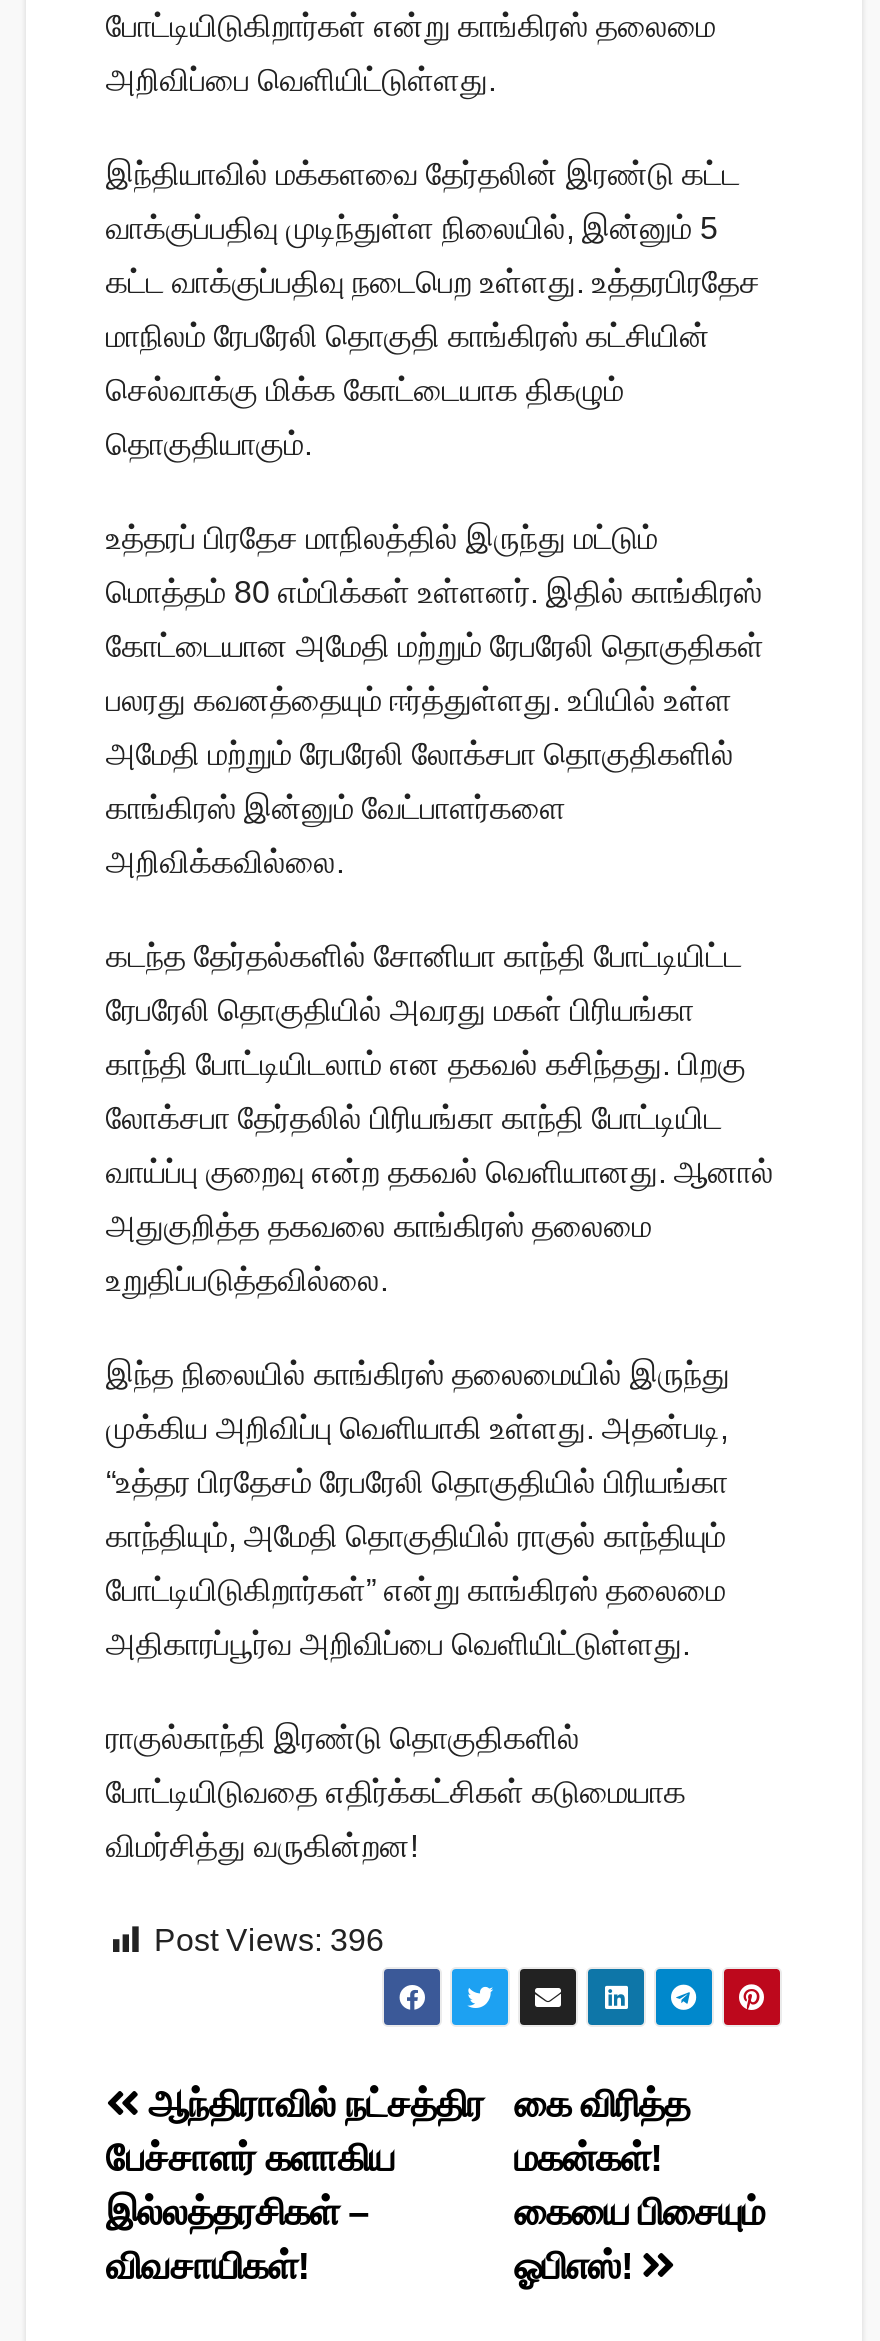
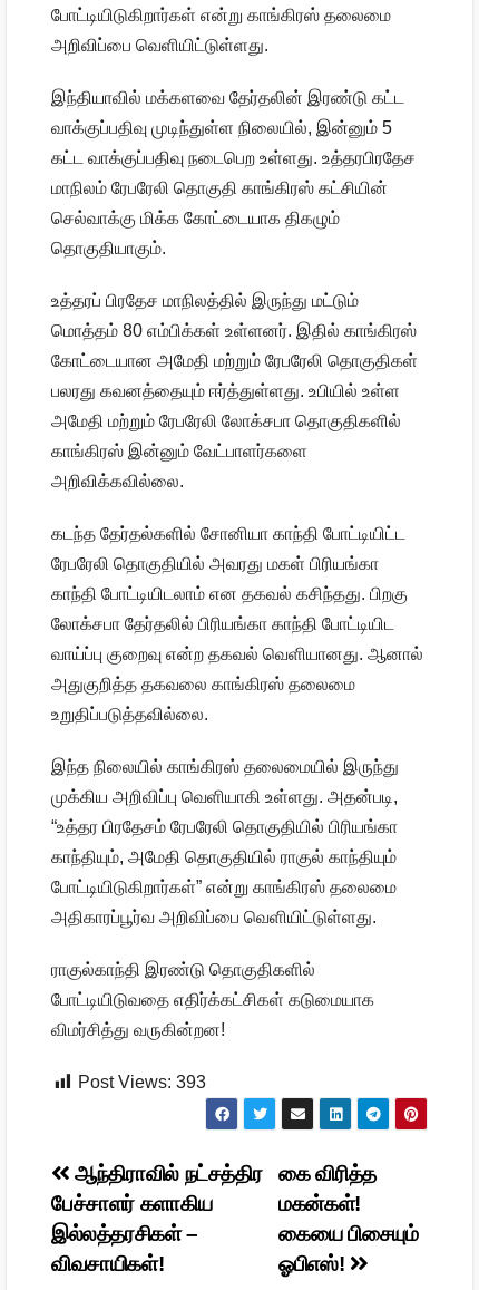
- Post Views: 396
+ Post Views: 393
